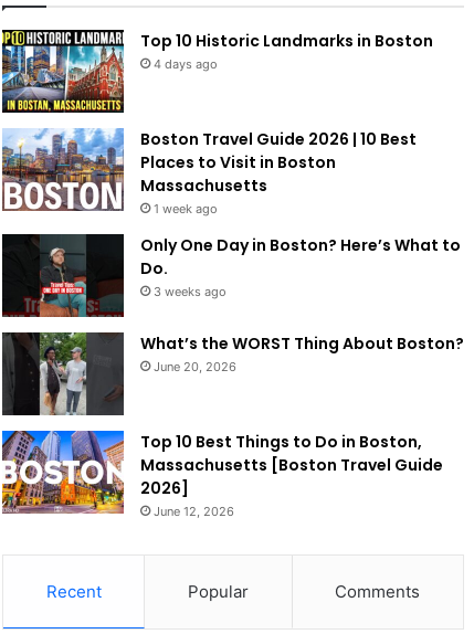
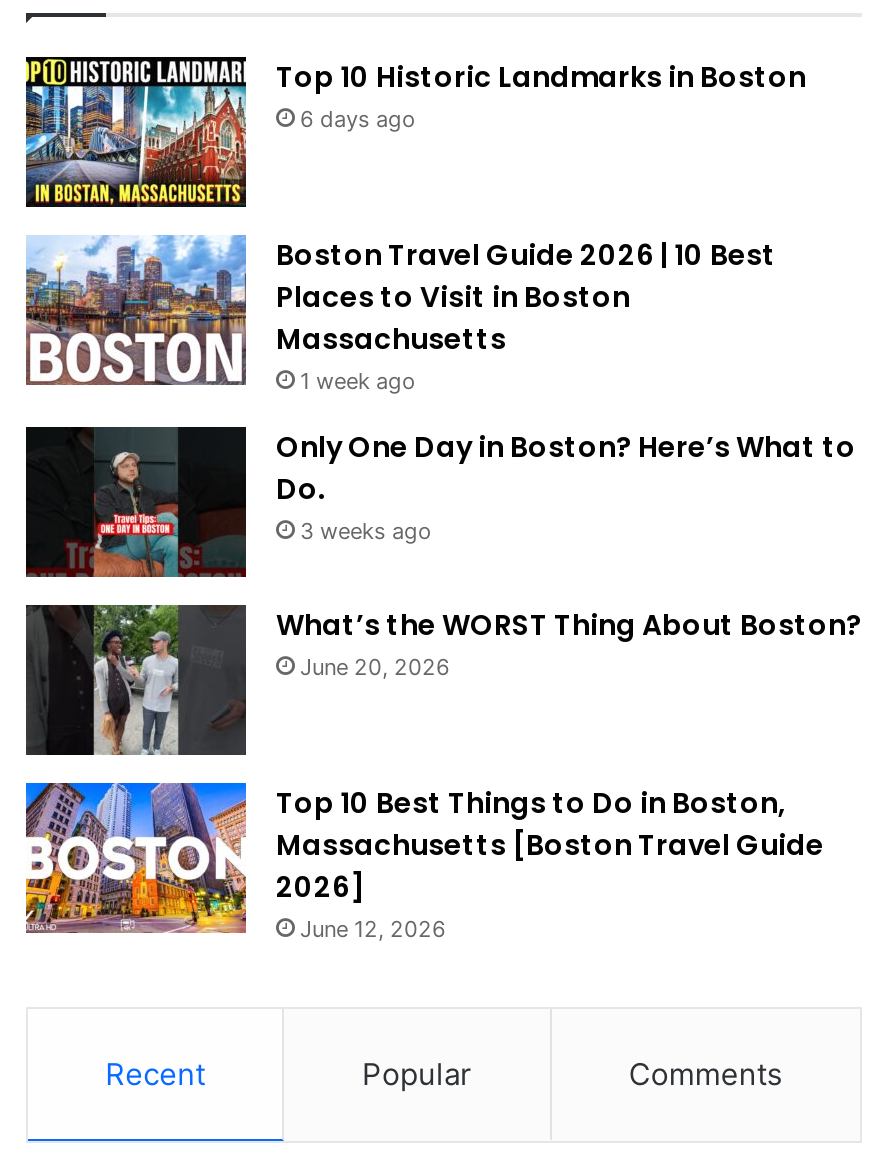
- 4 days ago
+ 6 days ago
